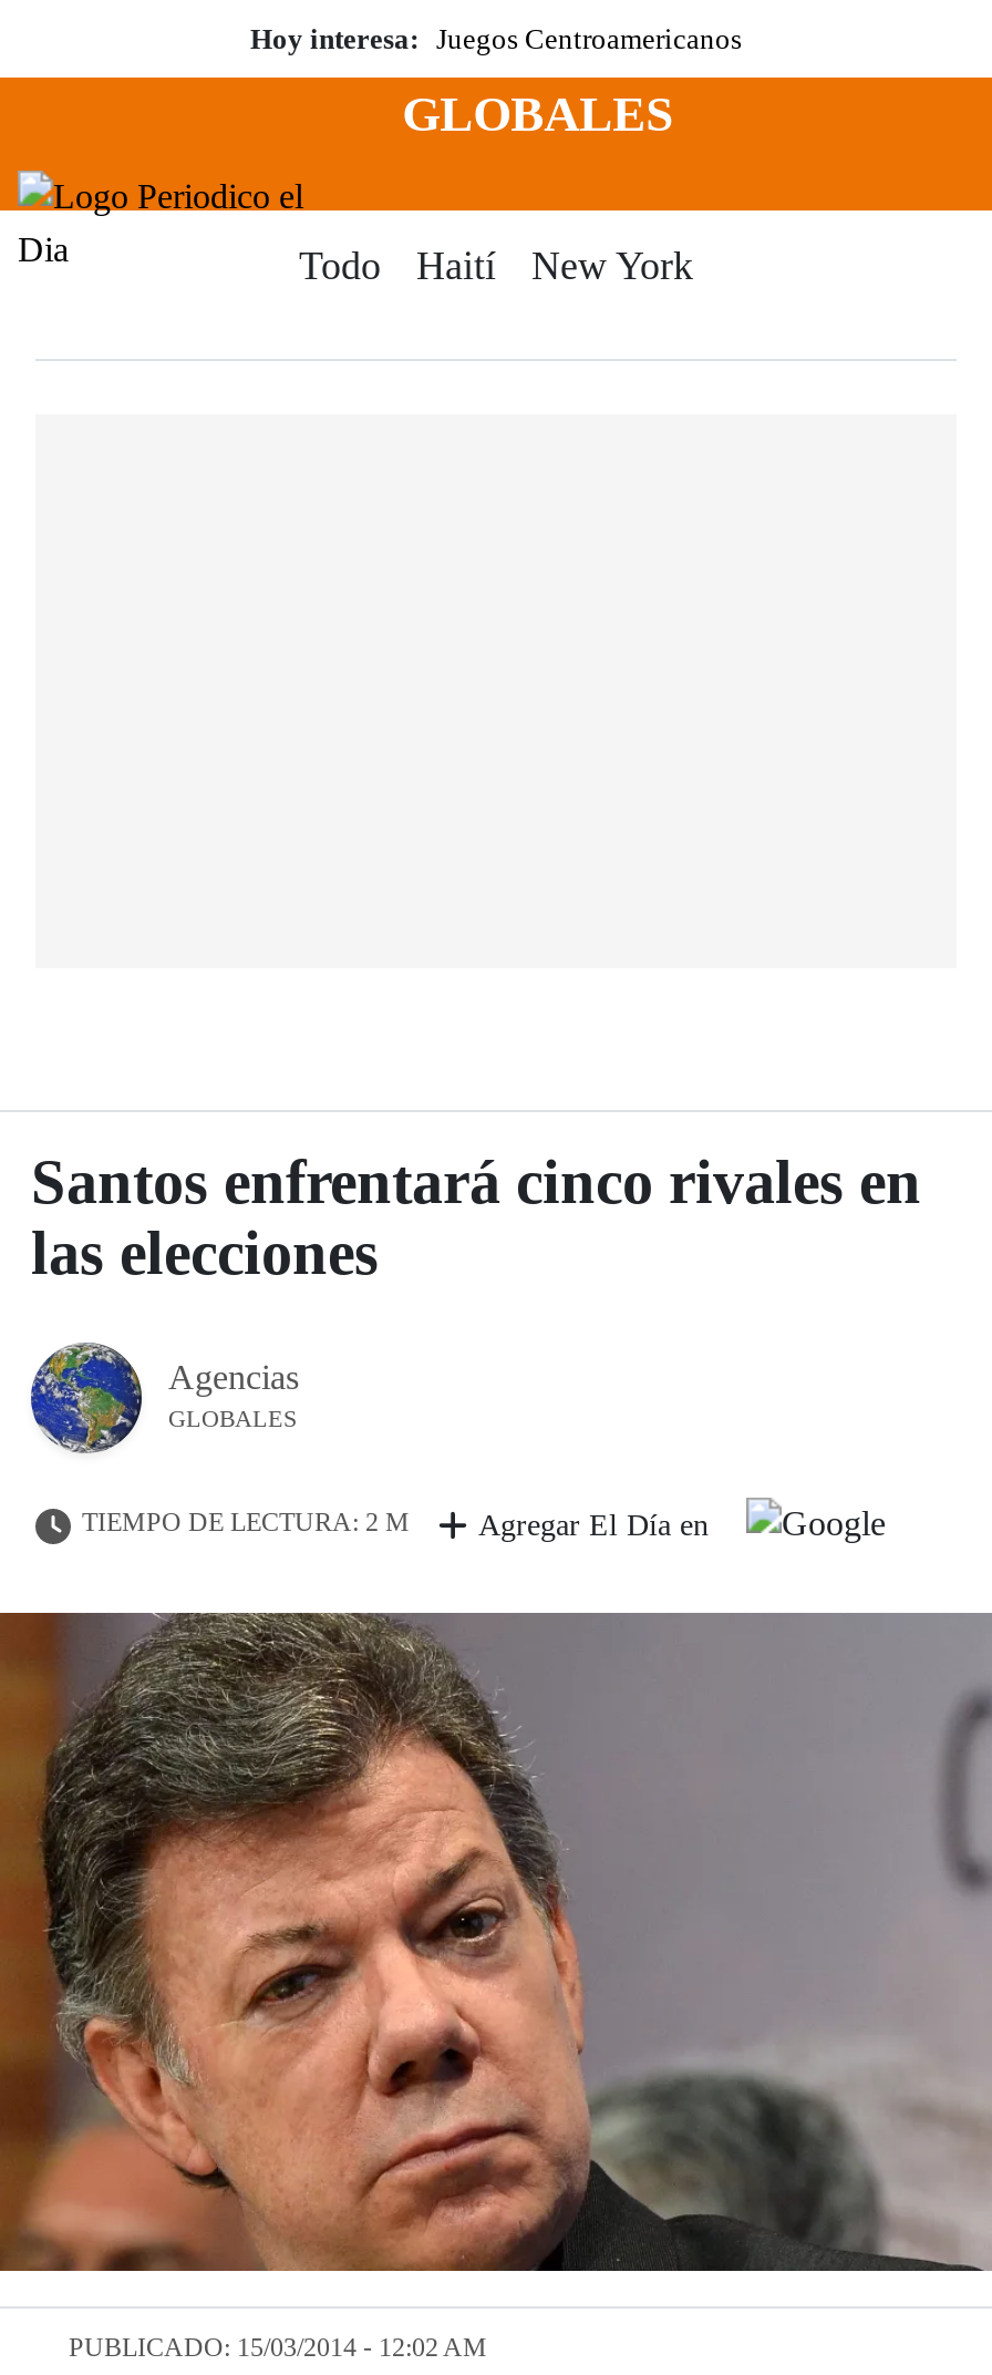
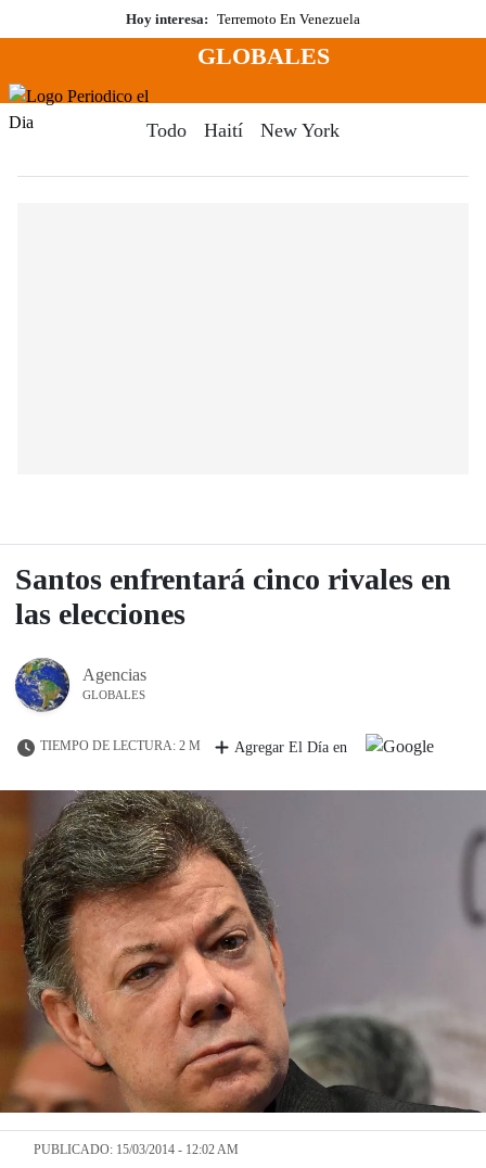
- Hoy interesa: Juegos Centroamericanos
+ Hoy interesa: Terremoto En Venezuela
